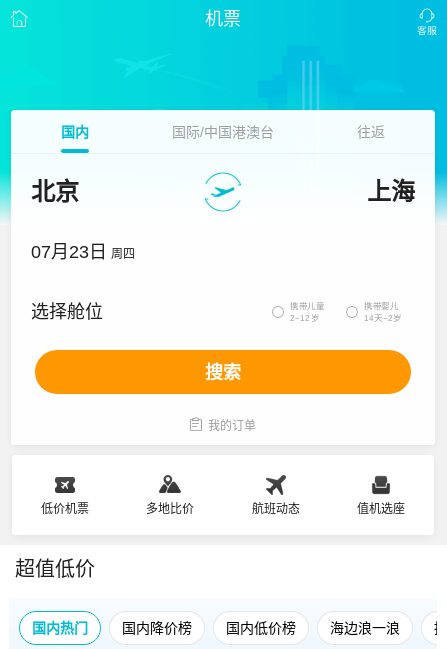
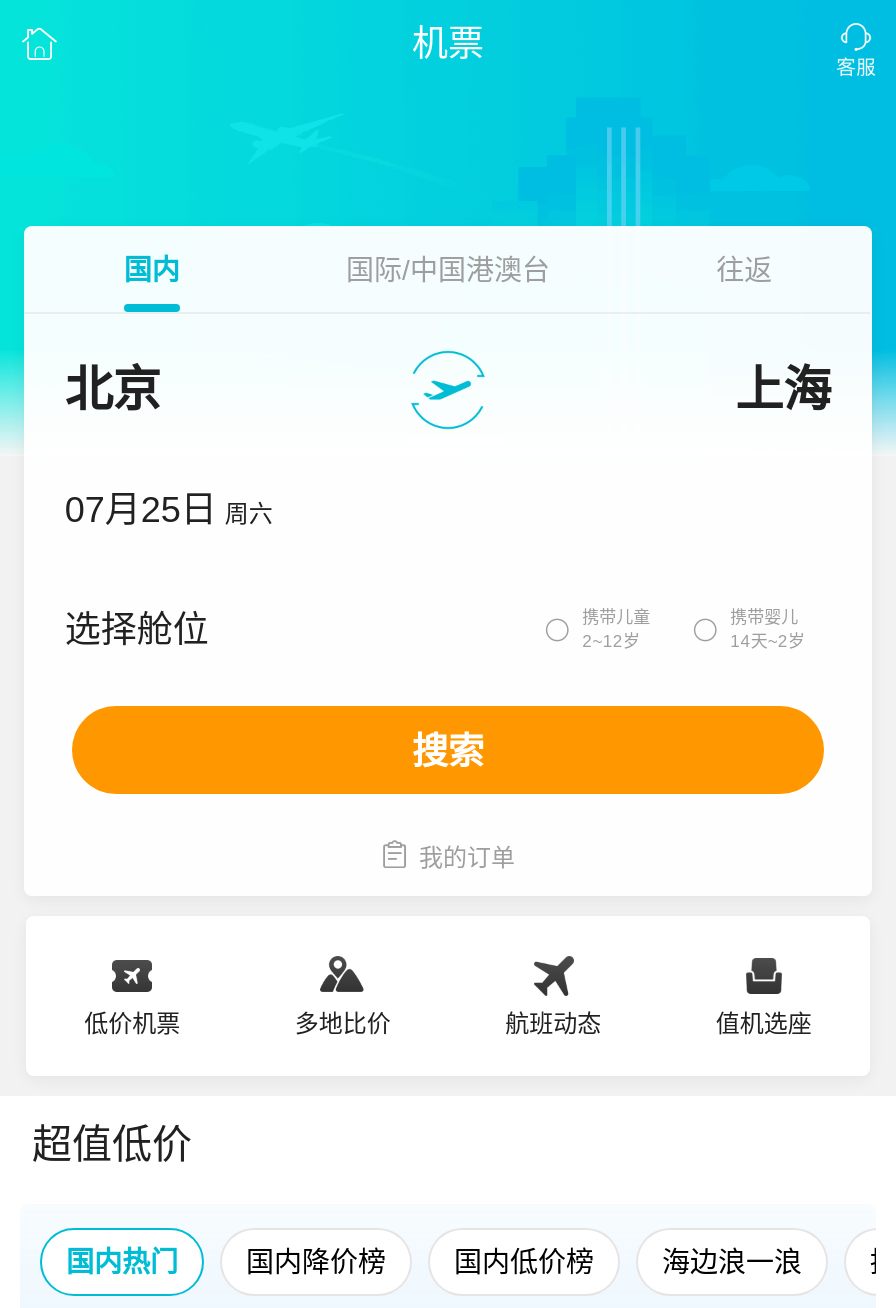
- 07月23日 周四
+ 07月25日 周六
